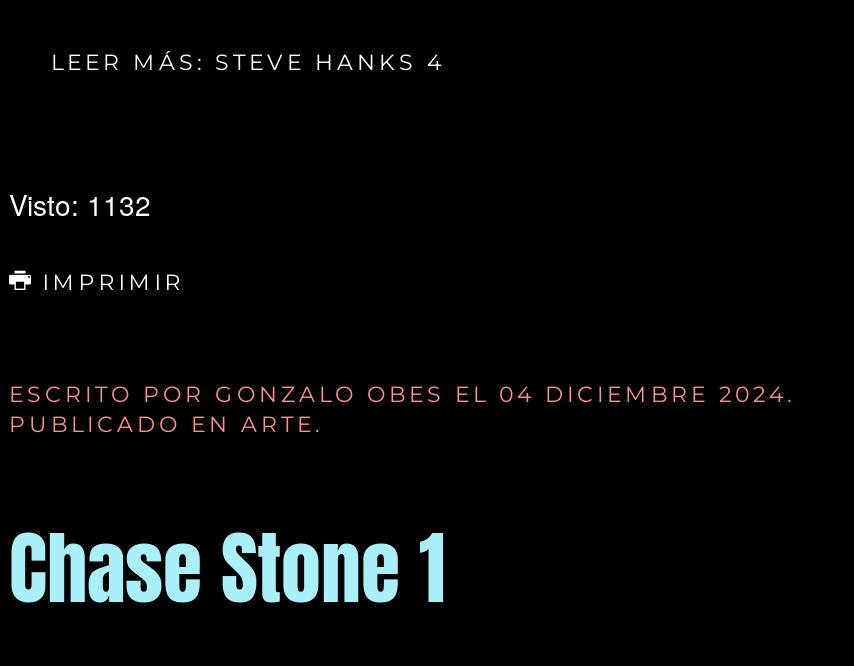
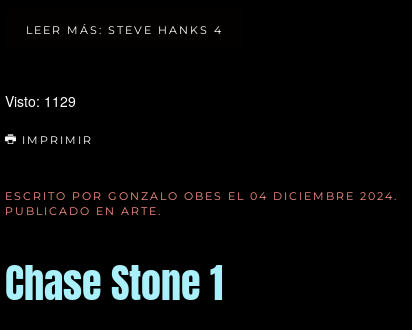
- Visto: 1132
+ Visto: 1129
